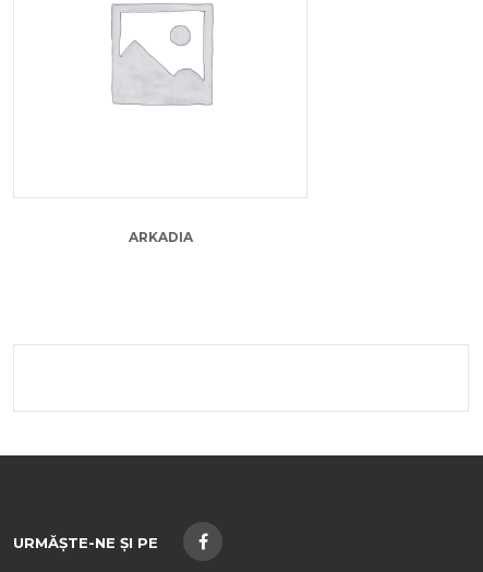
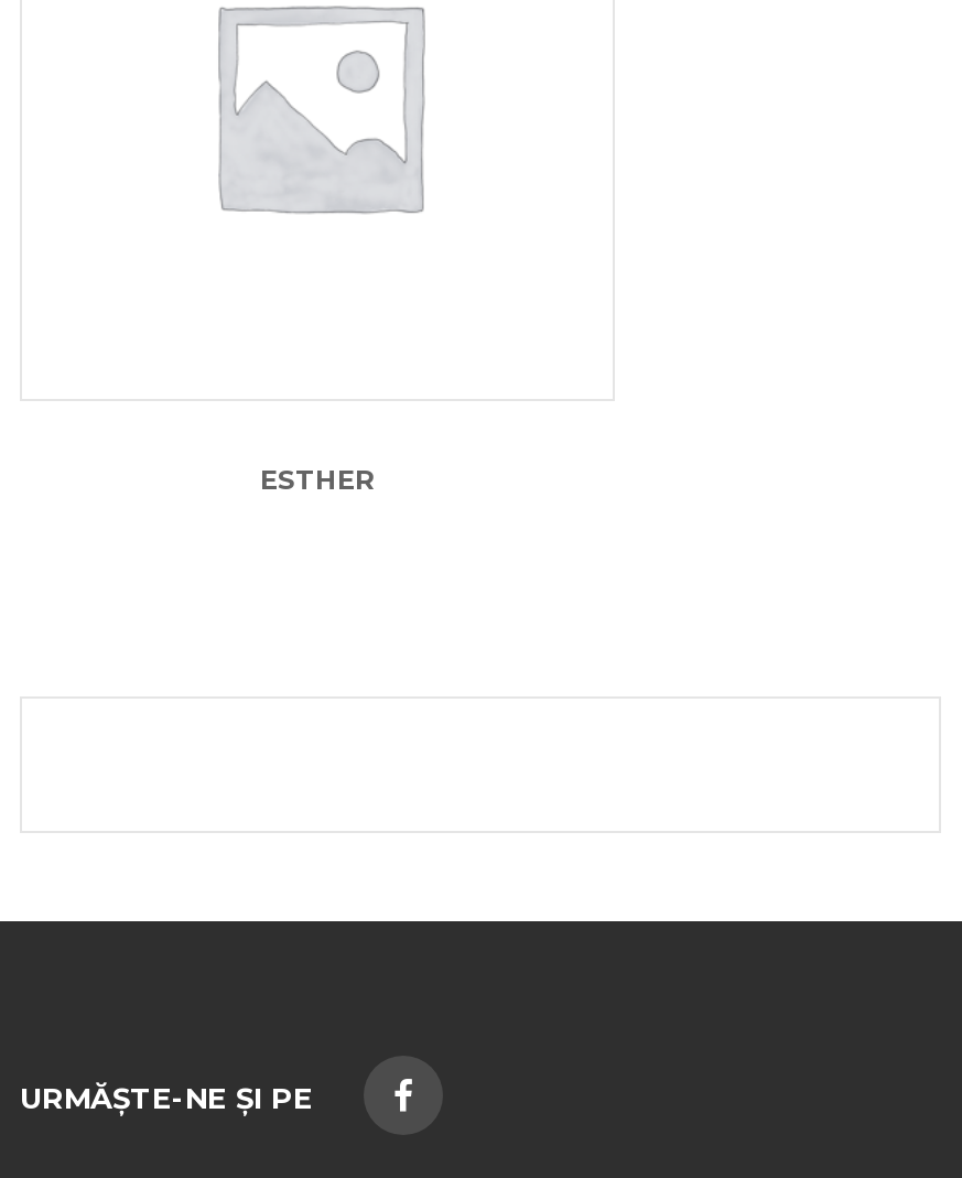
- ARKADIA
+ ESTHER
